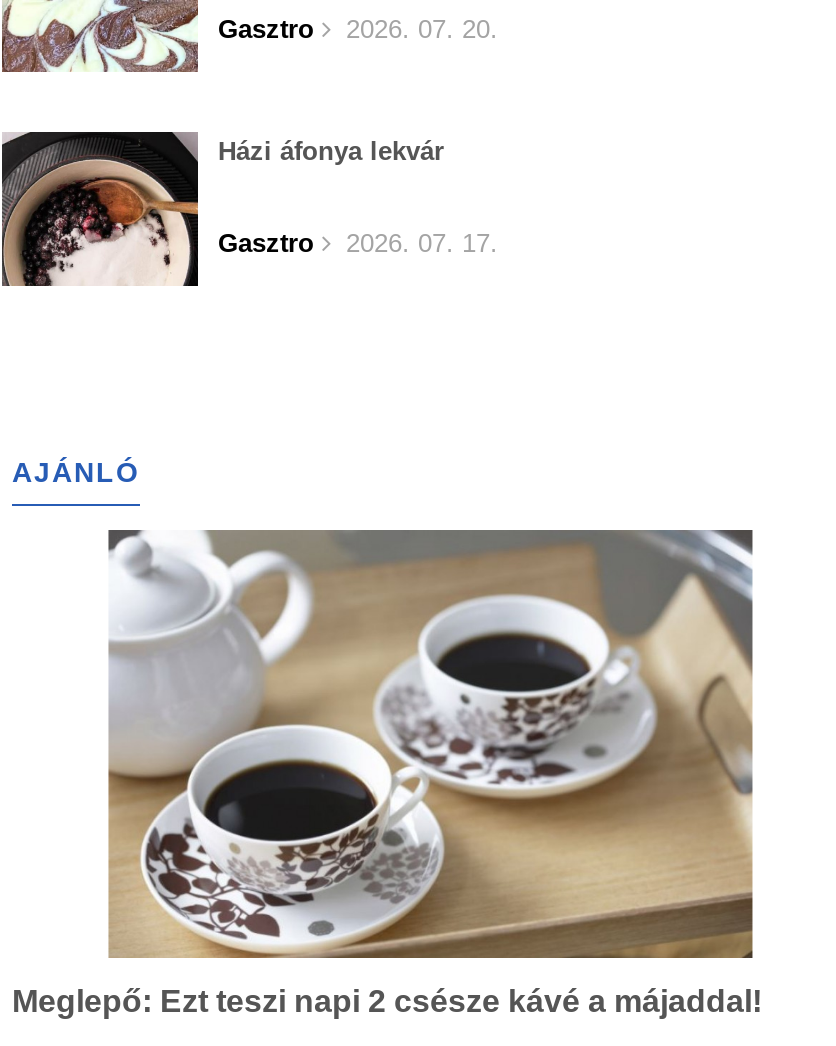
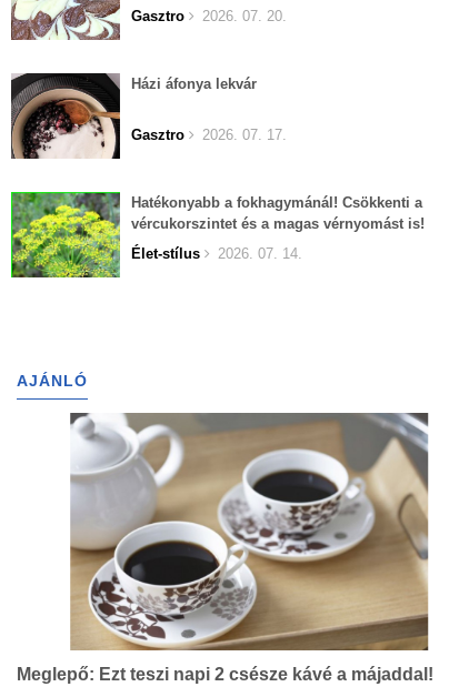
+ [image]
+ Hatékonyabb a fokhagymánál! Csökkenti a
+ vércukorszintet és a magas vérnyomást is!
+ Élet-stílus
+ 2026. 07. 14.
